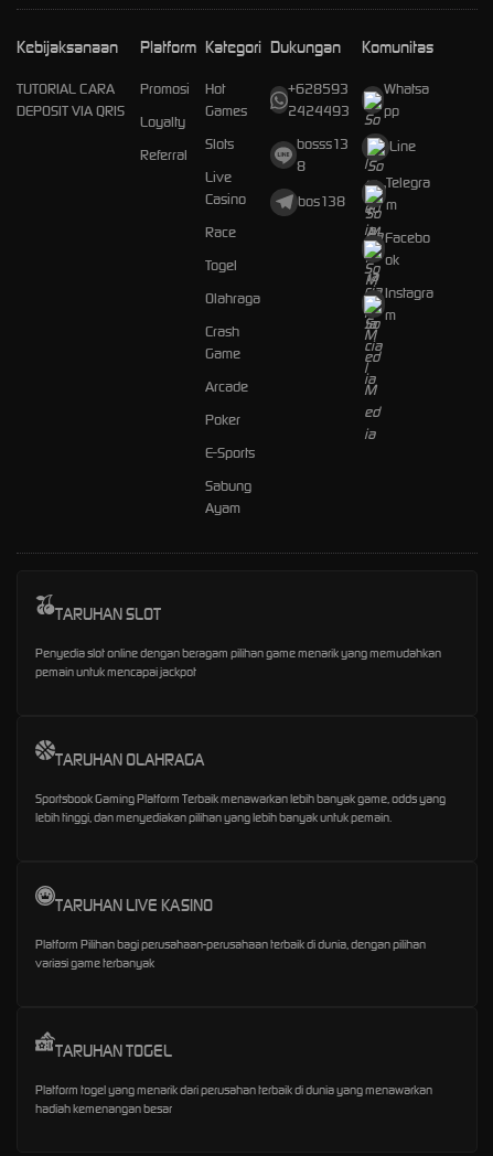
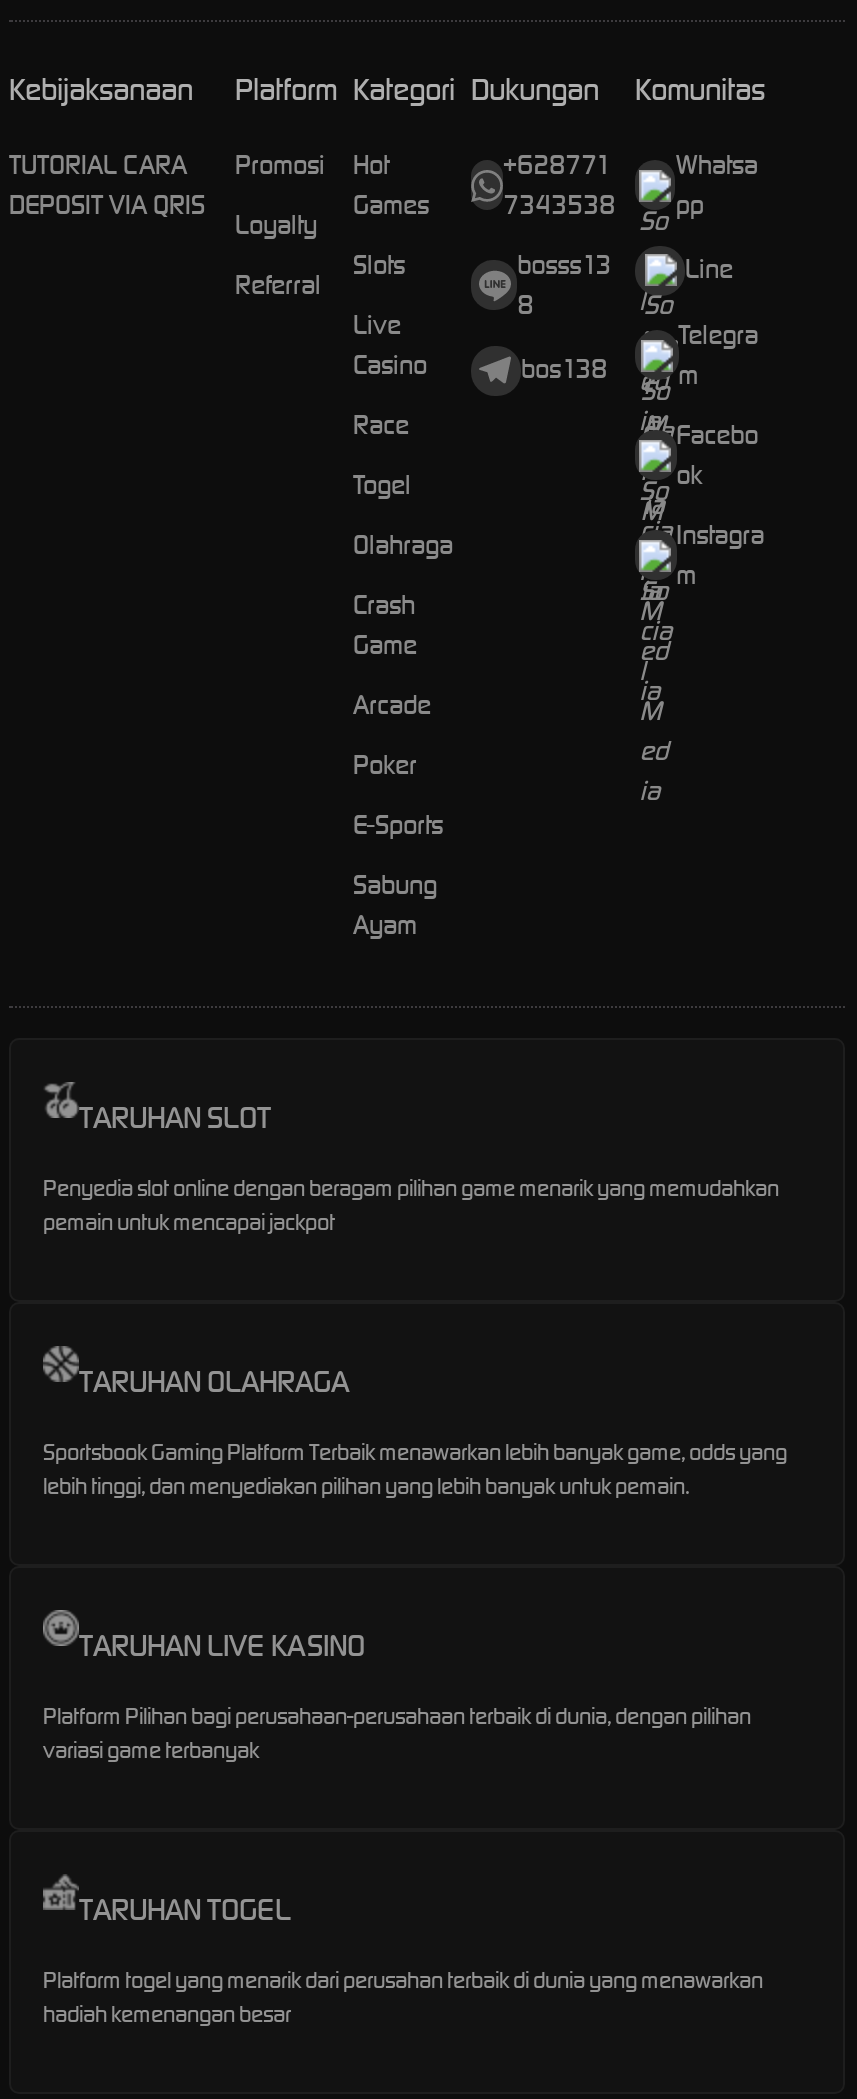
- +628593 Whatsa
+ +628771 Whatsa

- 2424493 pp
+ 7343538 pp
